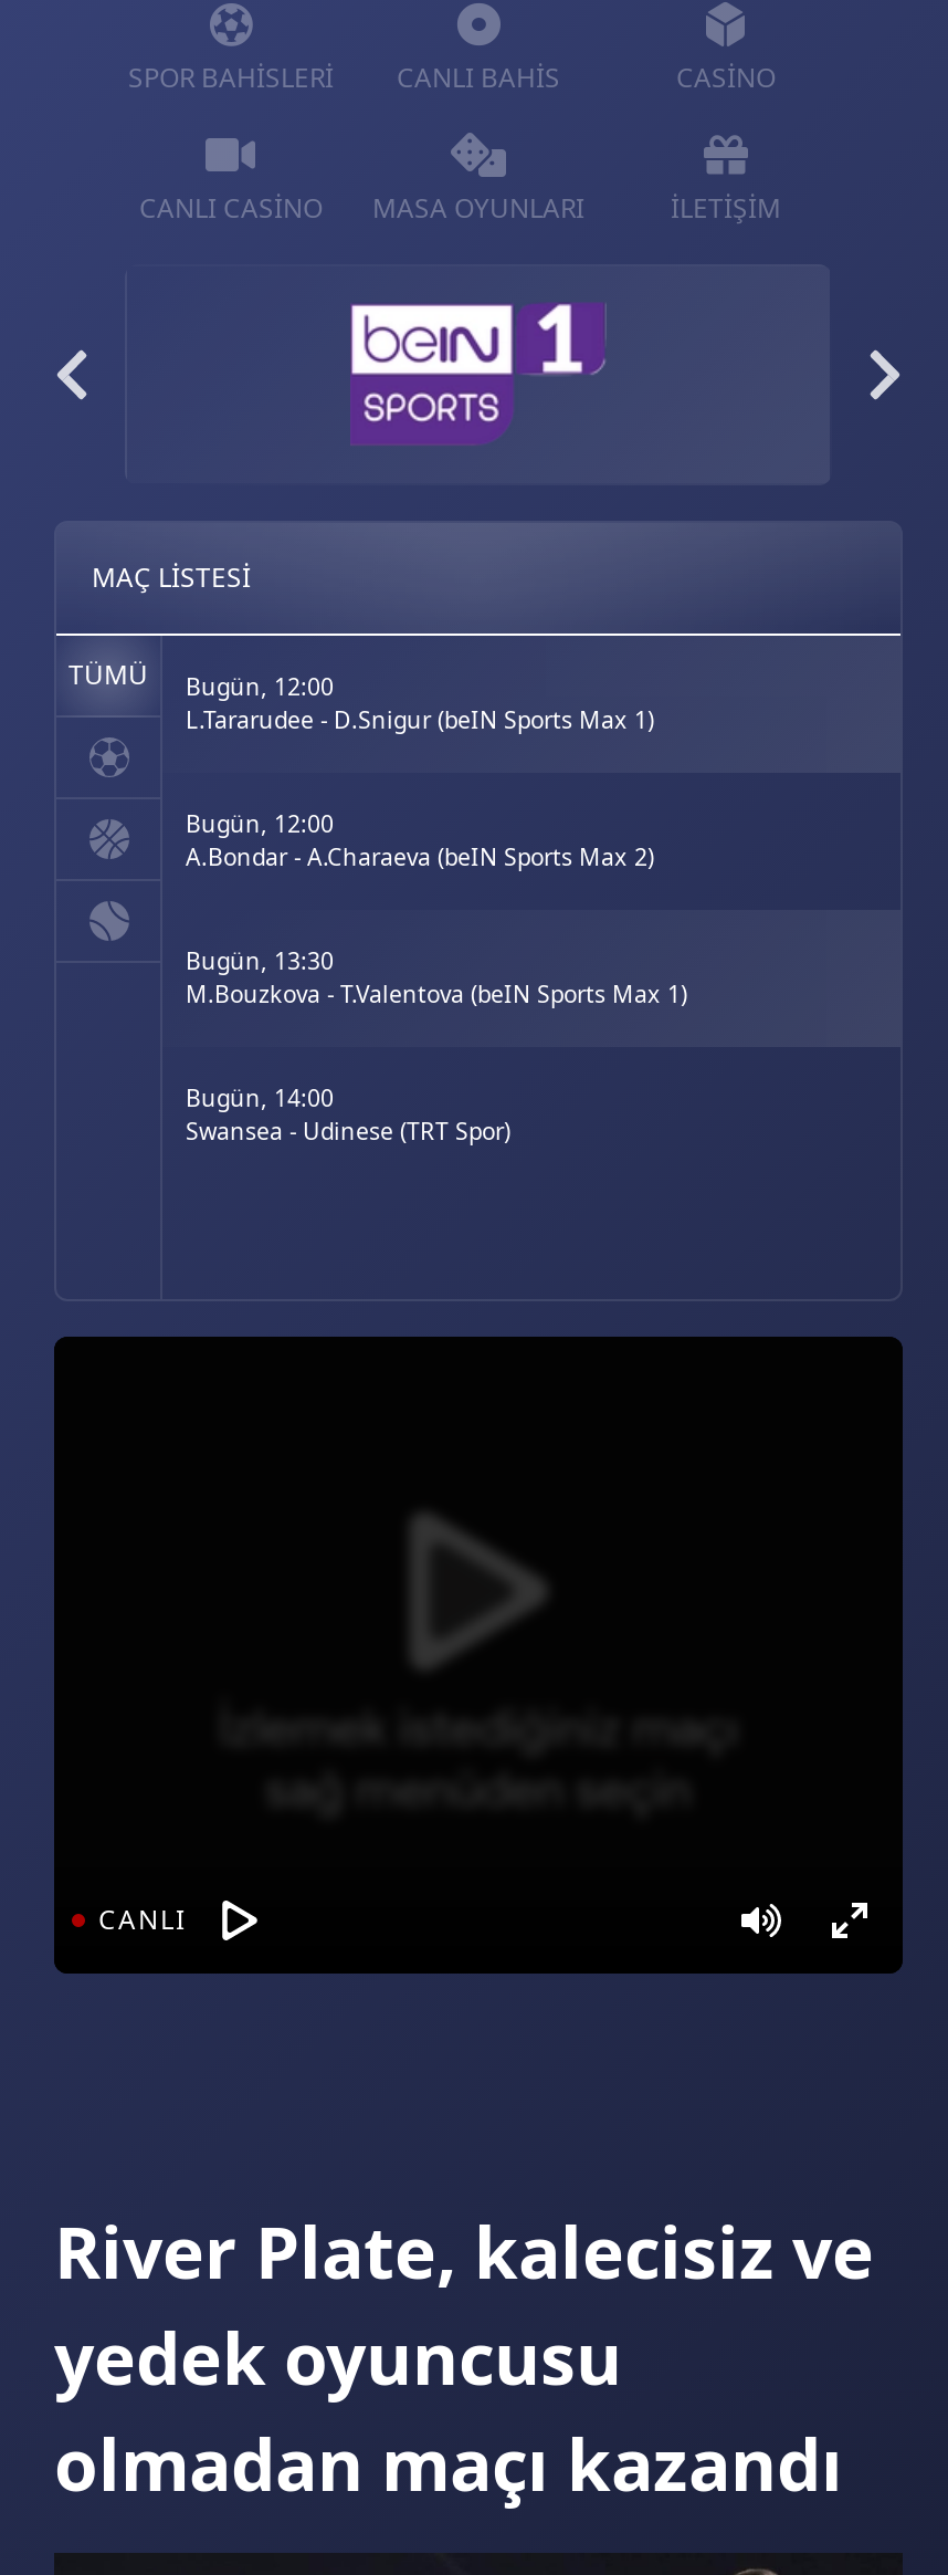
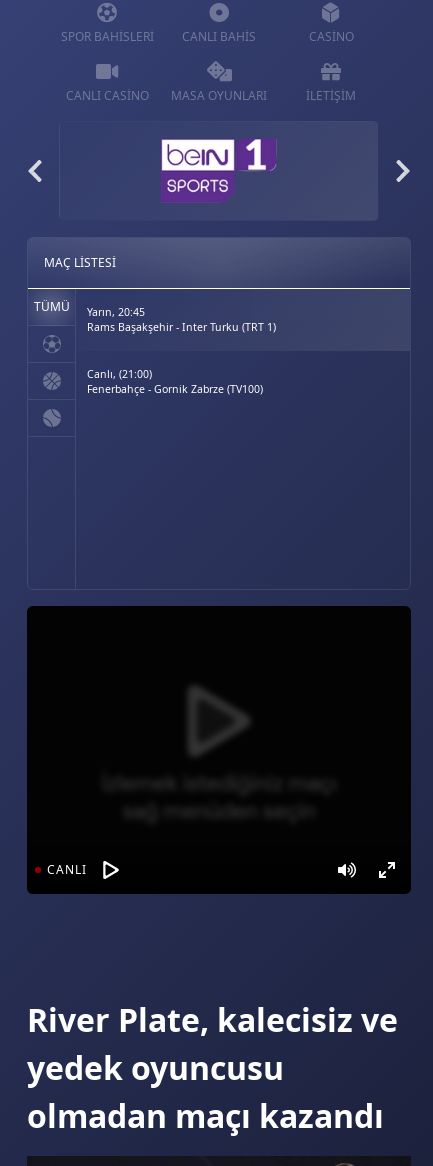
- Bugün, 12:00
- L.Tararudee - D.Snigur (beIN Sports Max 1)
- Bugün, 12:00
- A.Bondar - A.Charaeva (beIN Sports Max 2)
- Bugün, 13:30
- M.Bouzkova - T.Valentova (beIN Sports Max 1)
- Bugün, 14:00
- Swansea - Udinese (TRT Spor)
+ Yarın, 20:45
+ Rams Başakşehir - Inter Turku (TRT 1)
+ Canlı, (21:00)
+ Fenerbahçe - Gornik Zabrze (TV100)
